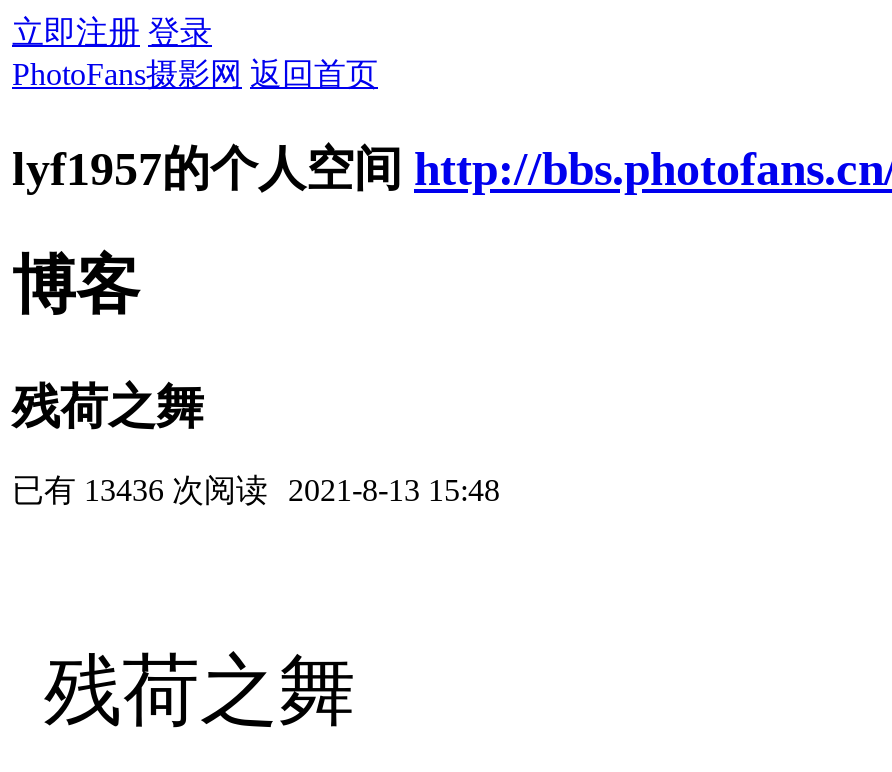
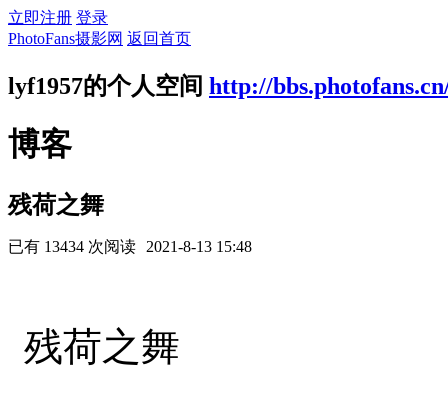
- 已有 13436 次阅读 2021-8-13 15:48
+ 已有 13434 次阅读 2021-8-13 15:48
